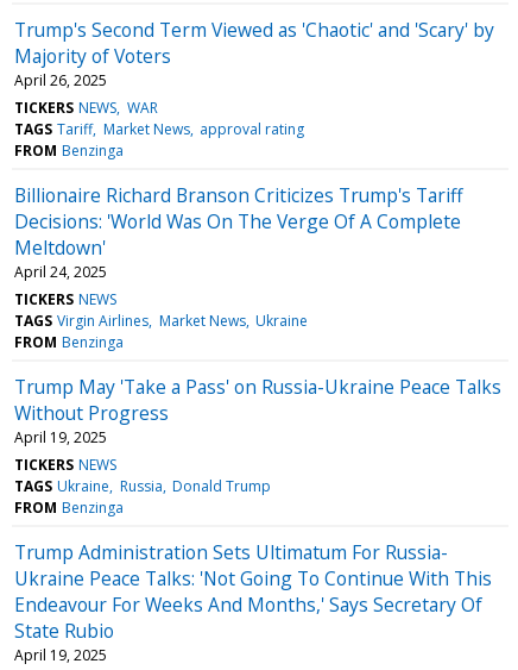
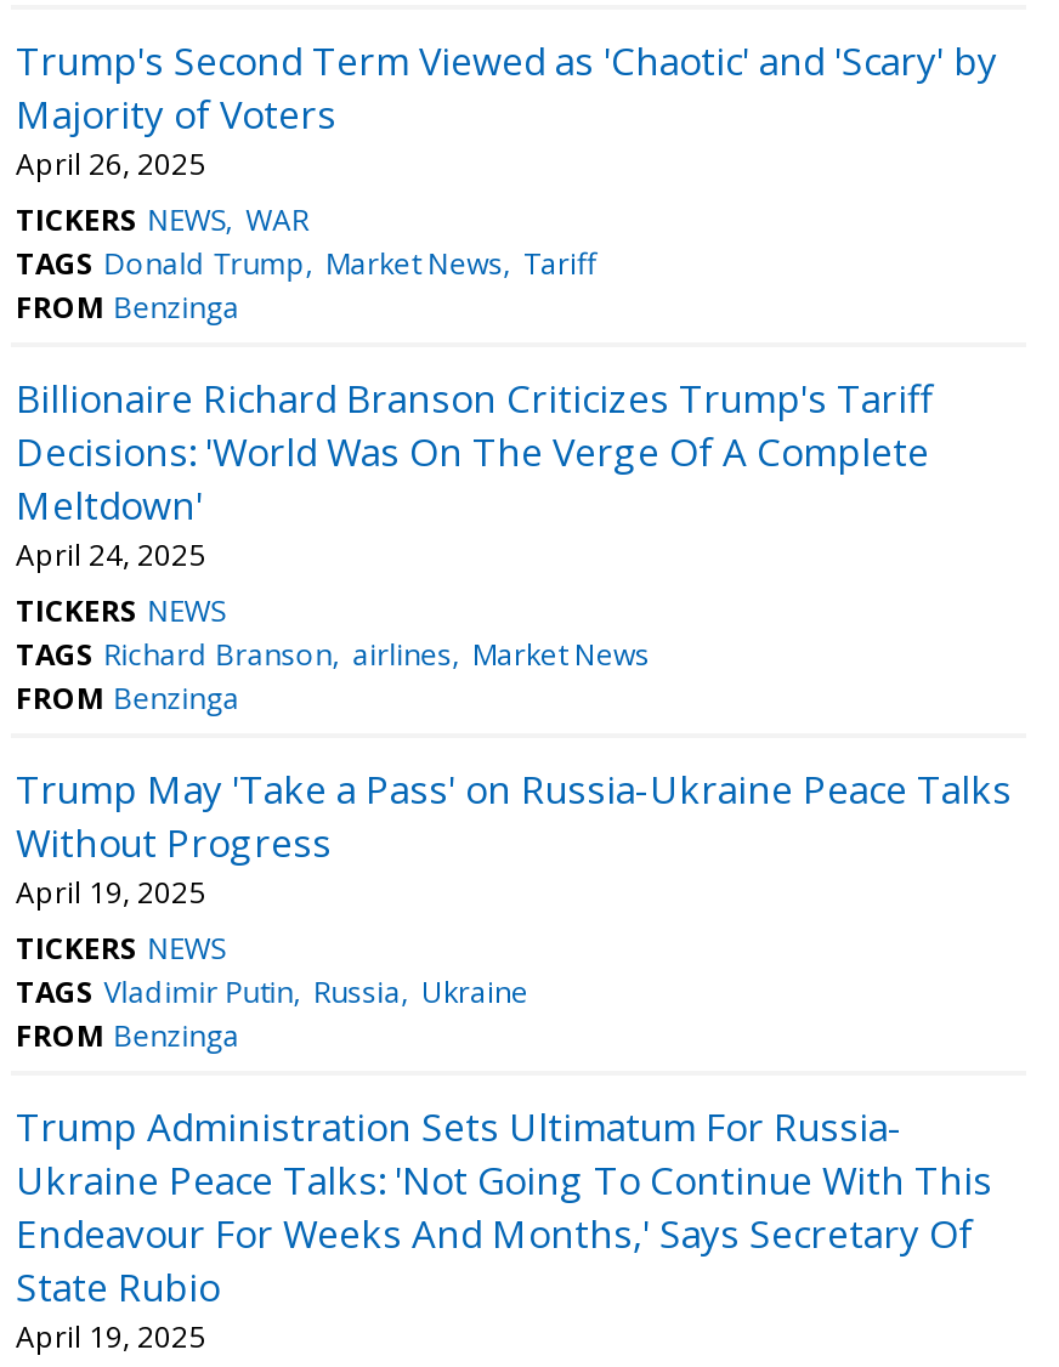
- TAGS Tariff Market News approval rating
+ TAGS Donald Trump Market News Tariff

- TAGS Virgin Airlines Market News Ukraine
+ TAGS Richard Branson airlines Market News

- TAGS Ukraine Russia Donald Trump
+ TAGS Vladimir Putin Russia Ukraine
